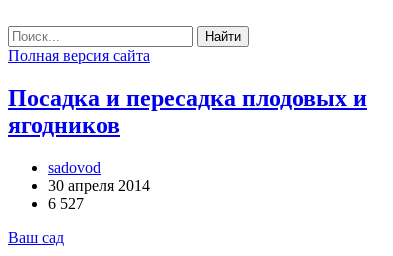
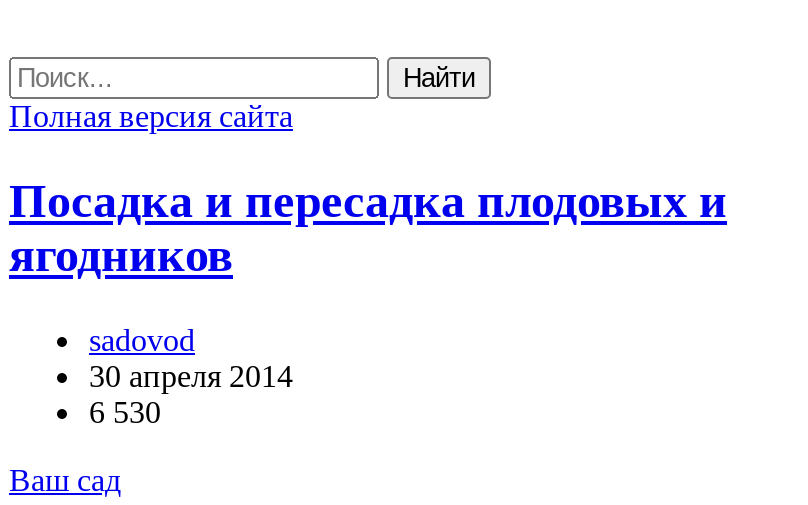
- 6 527
+ 6 530
